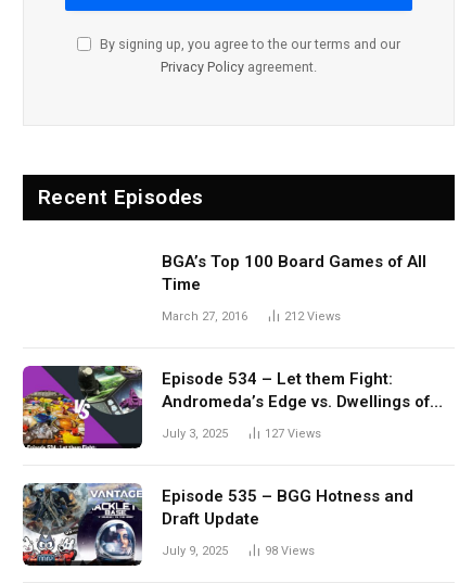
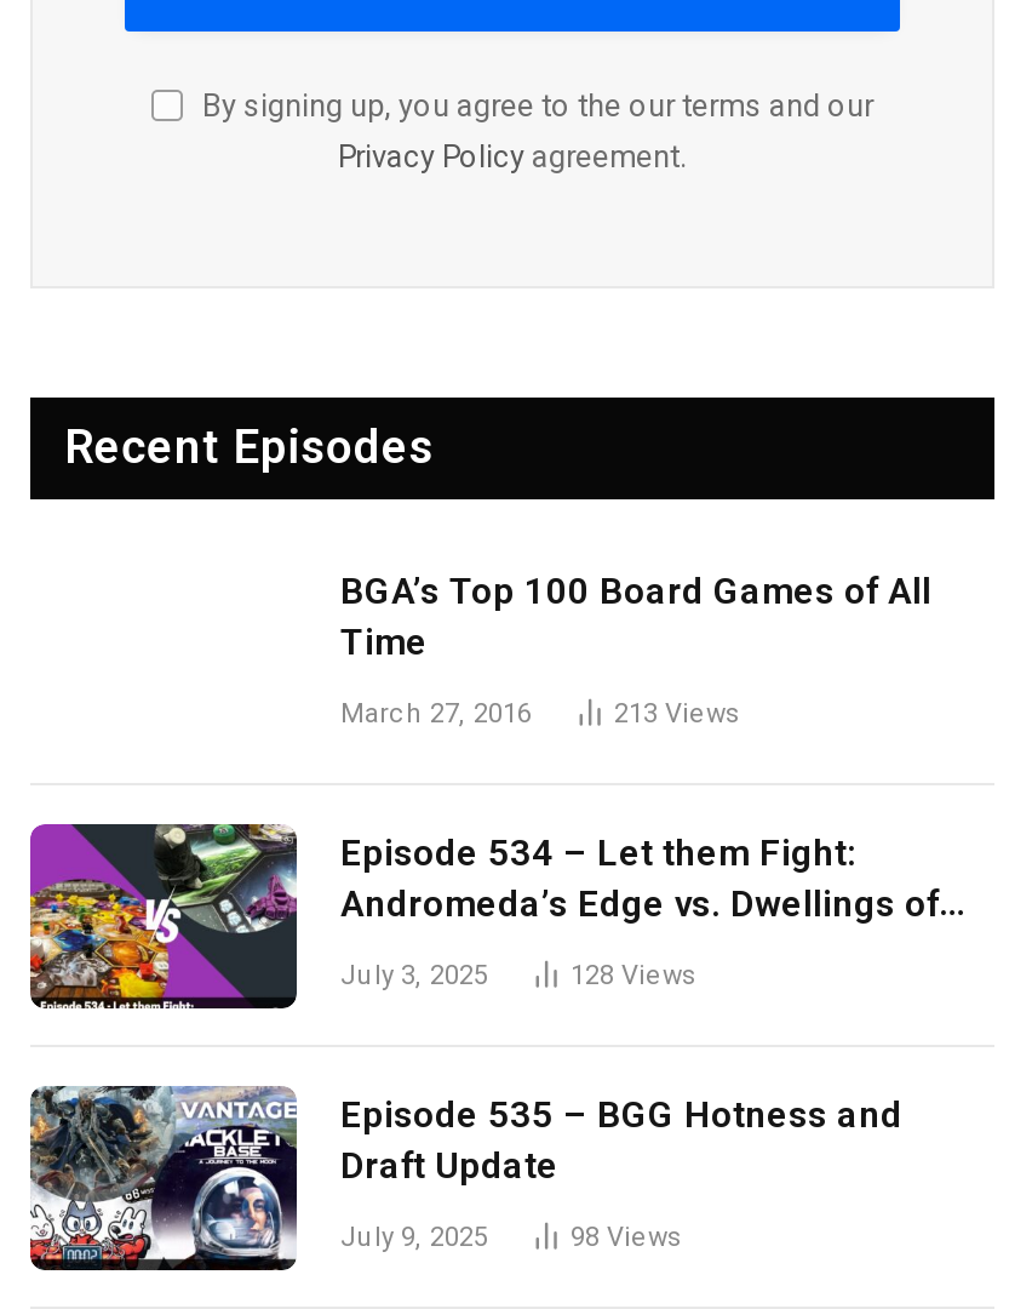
- 212 Views
+ 213 Views

- 127 Views
+ 128 Views
